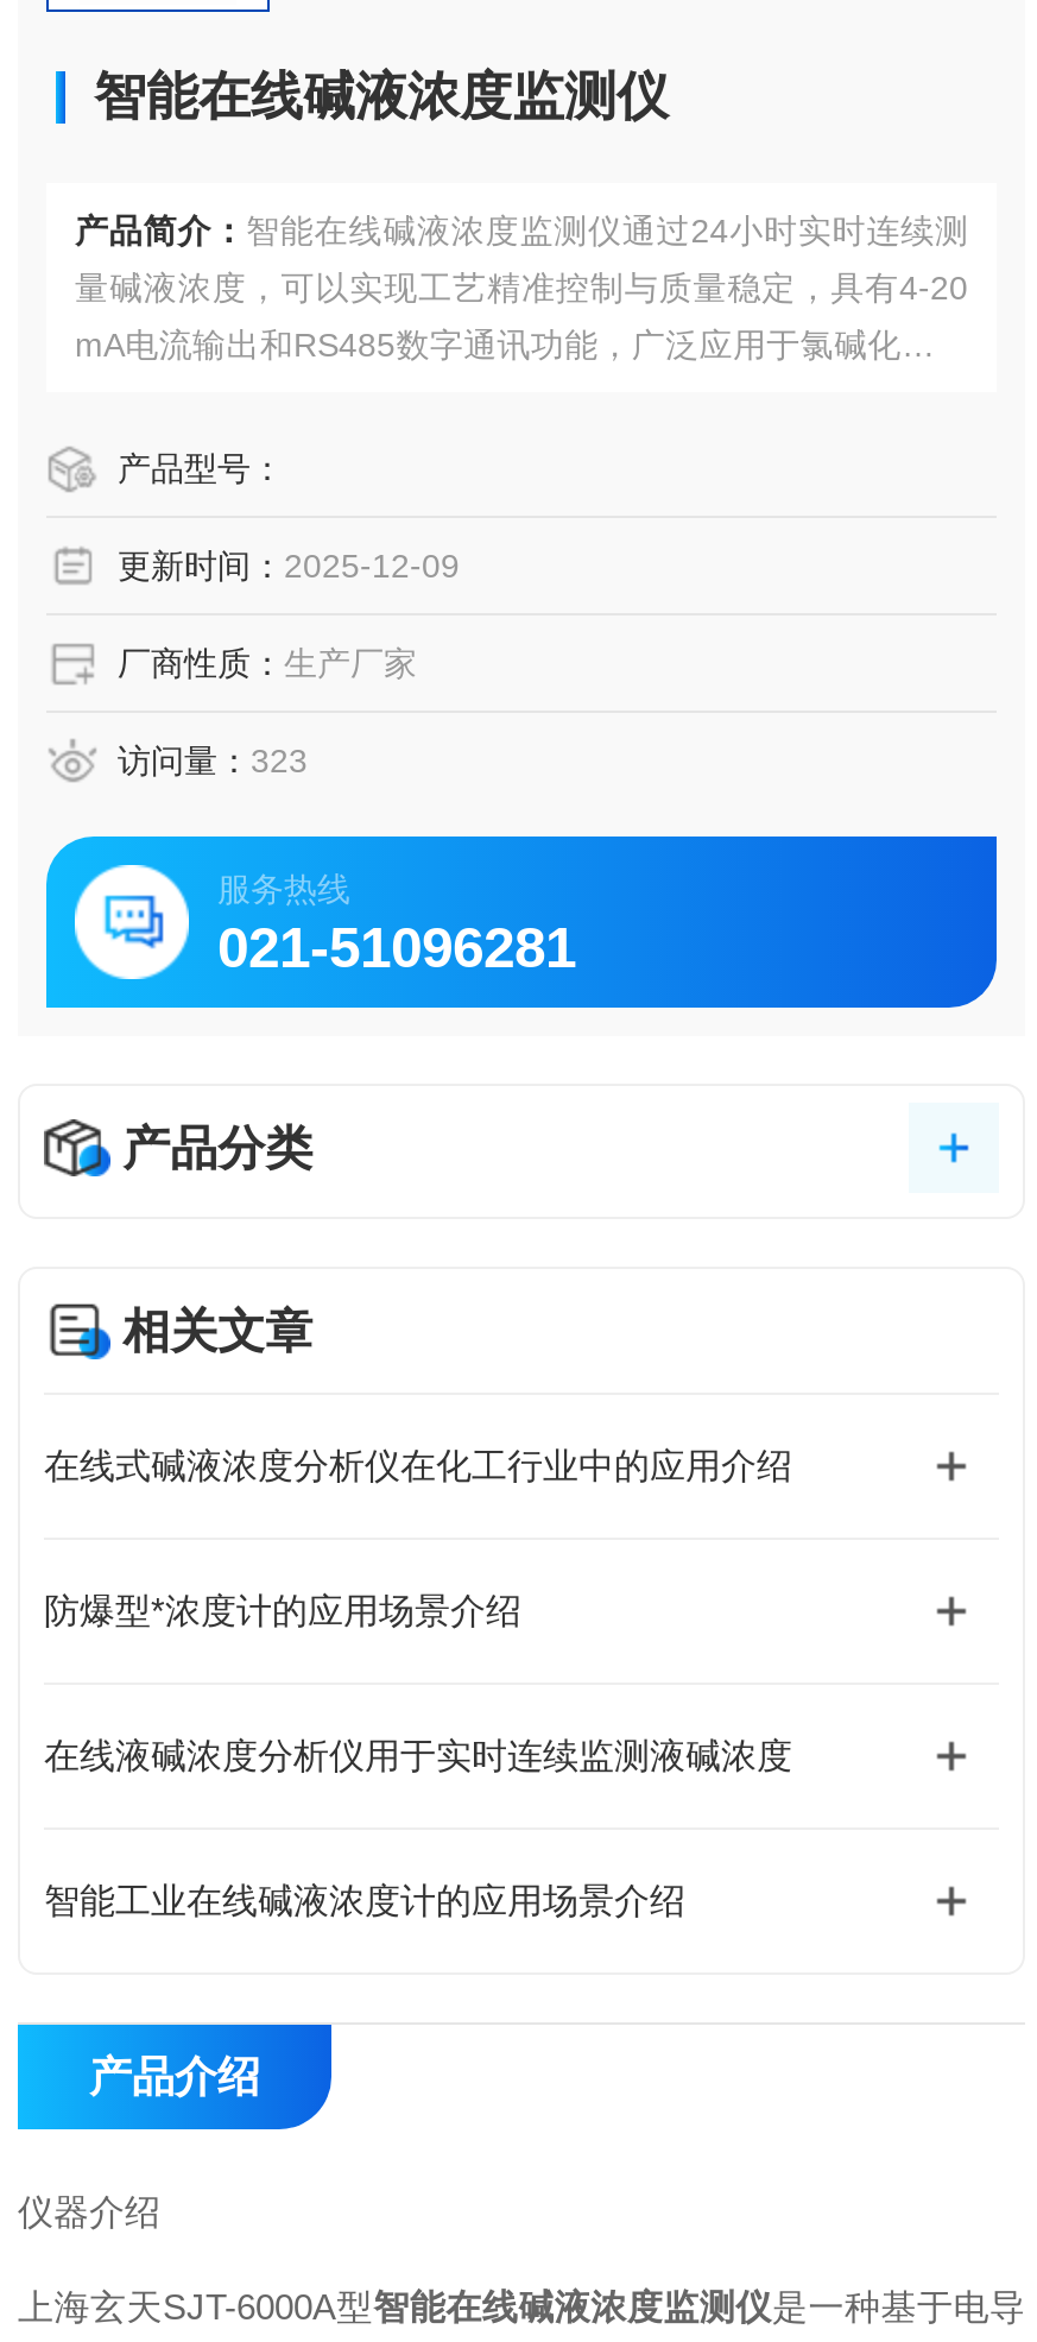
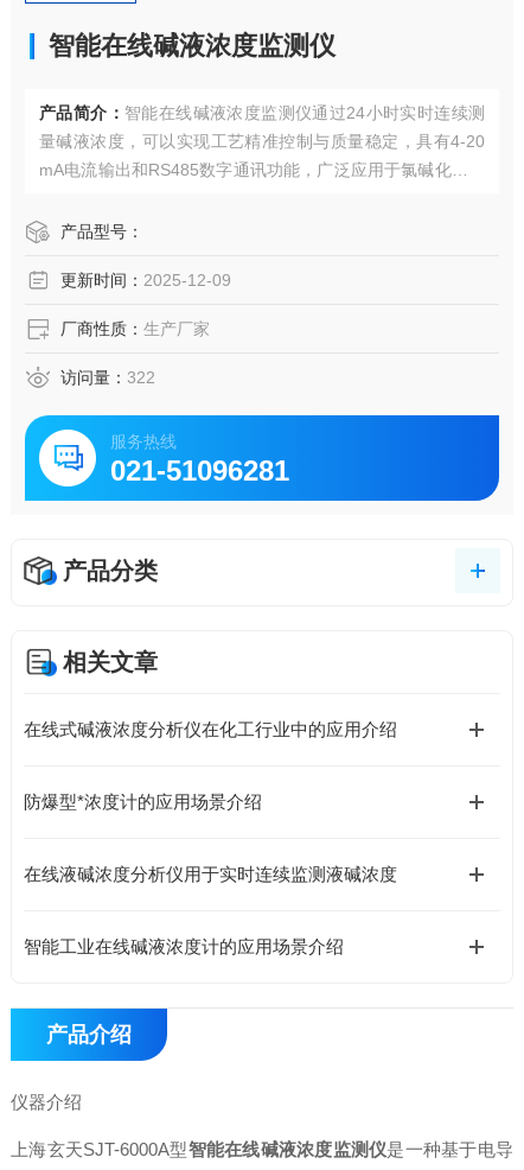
- 访问量：323
+ 访问量：322
